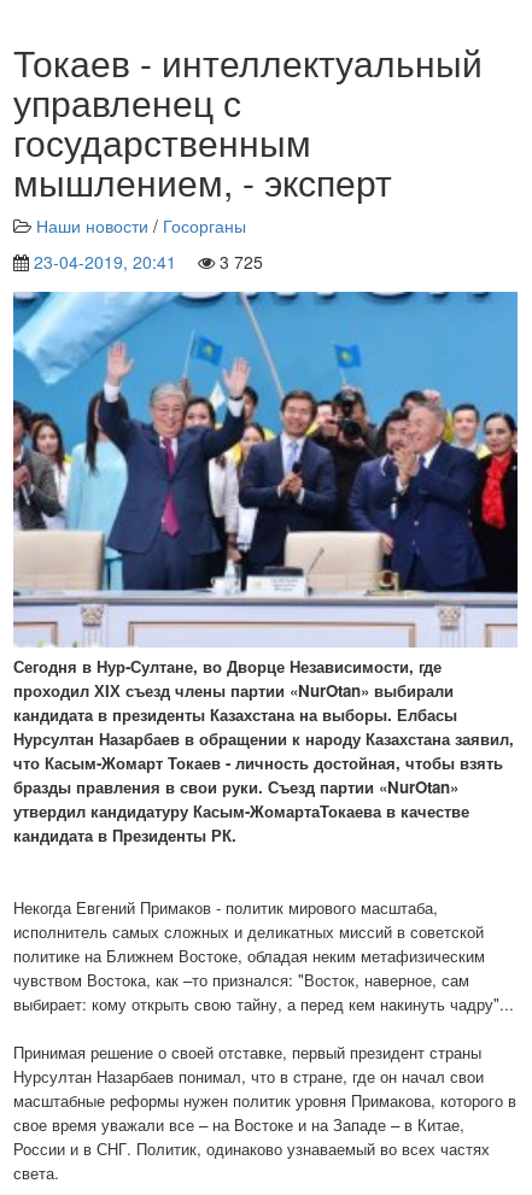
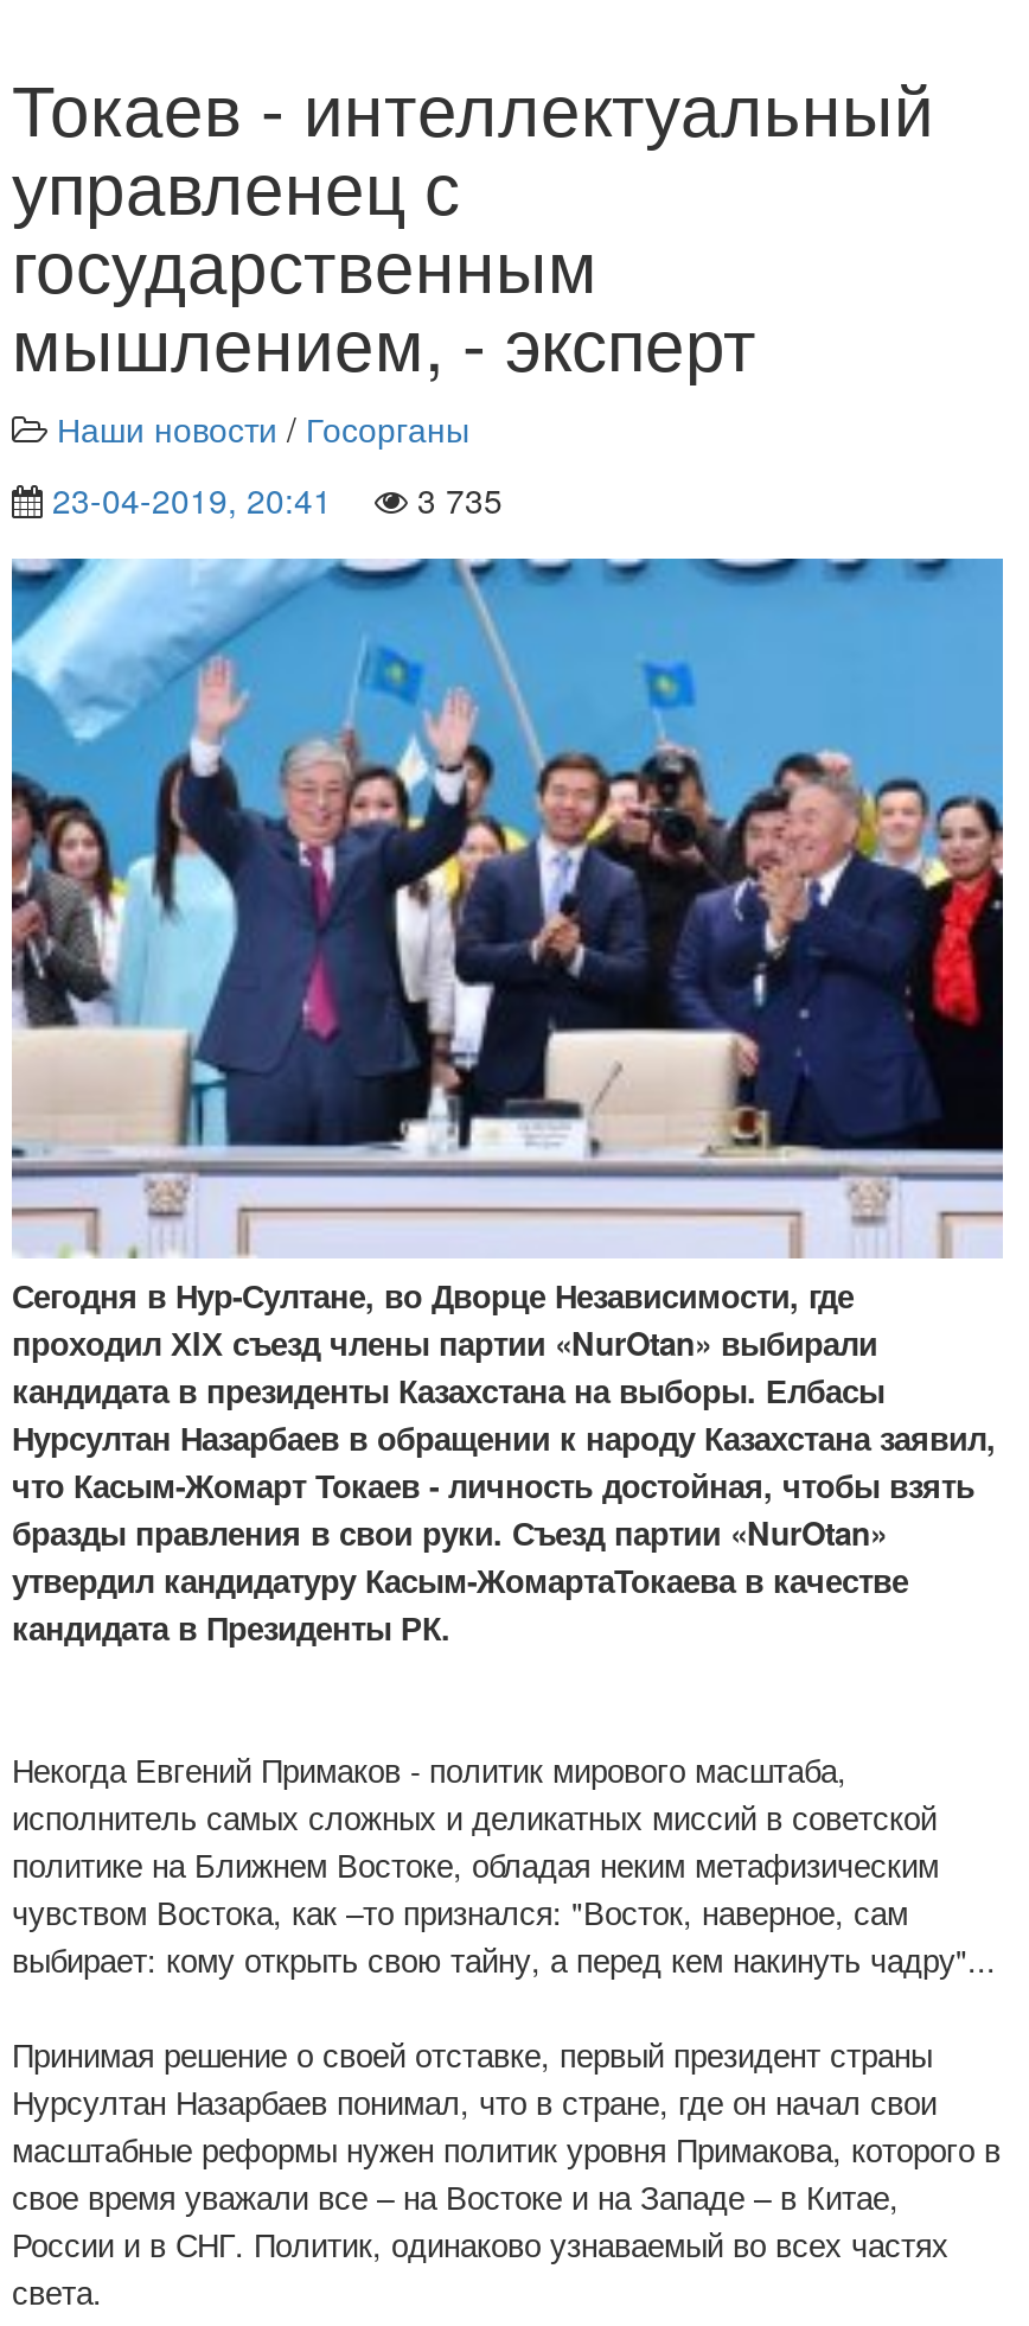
- 23-04-2019, 20:41 3 725
+ 23-04-2019, 20:41 3 735
